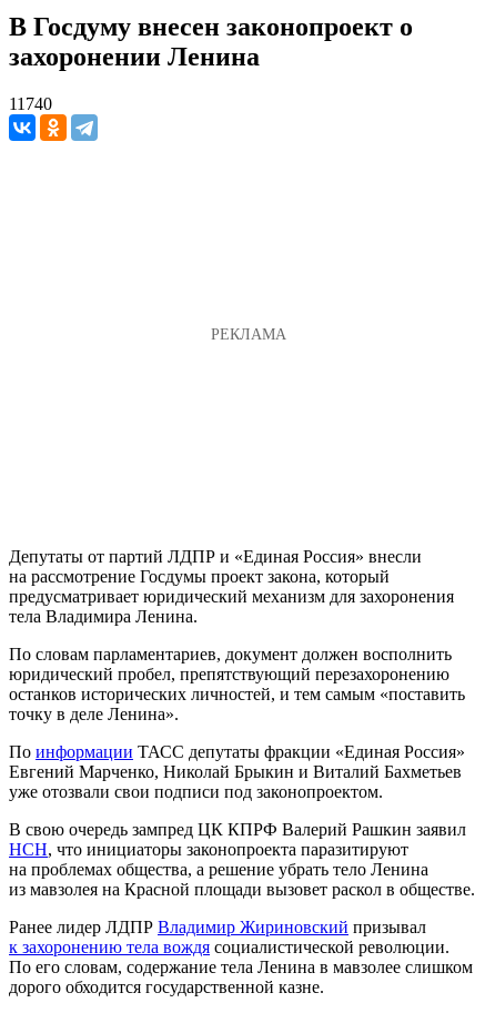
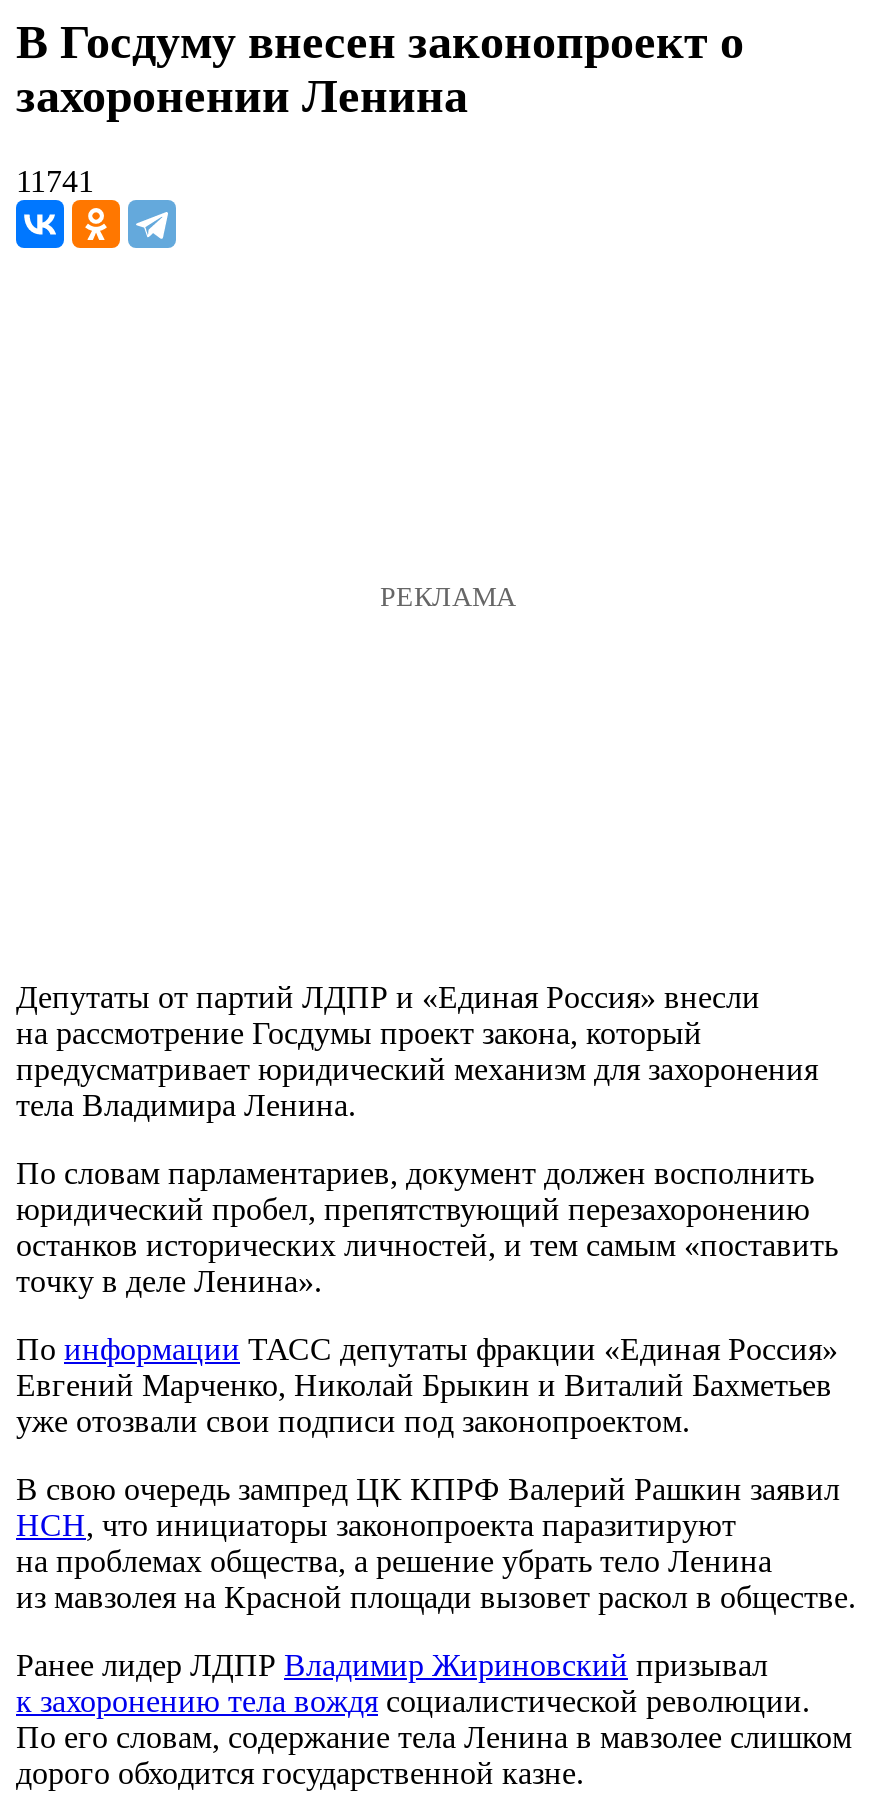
- 11740
+ 11741
